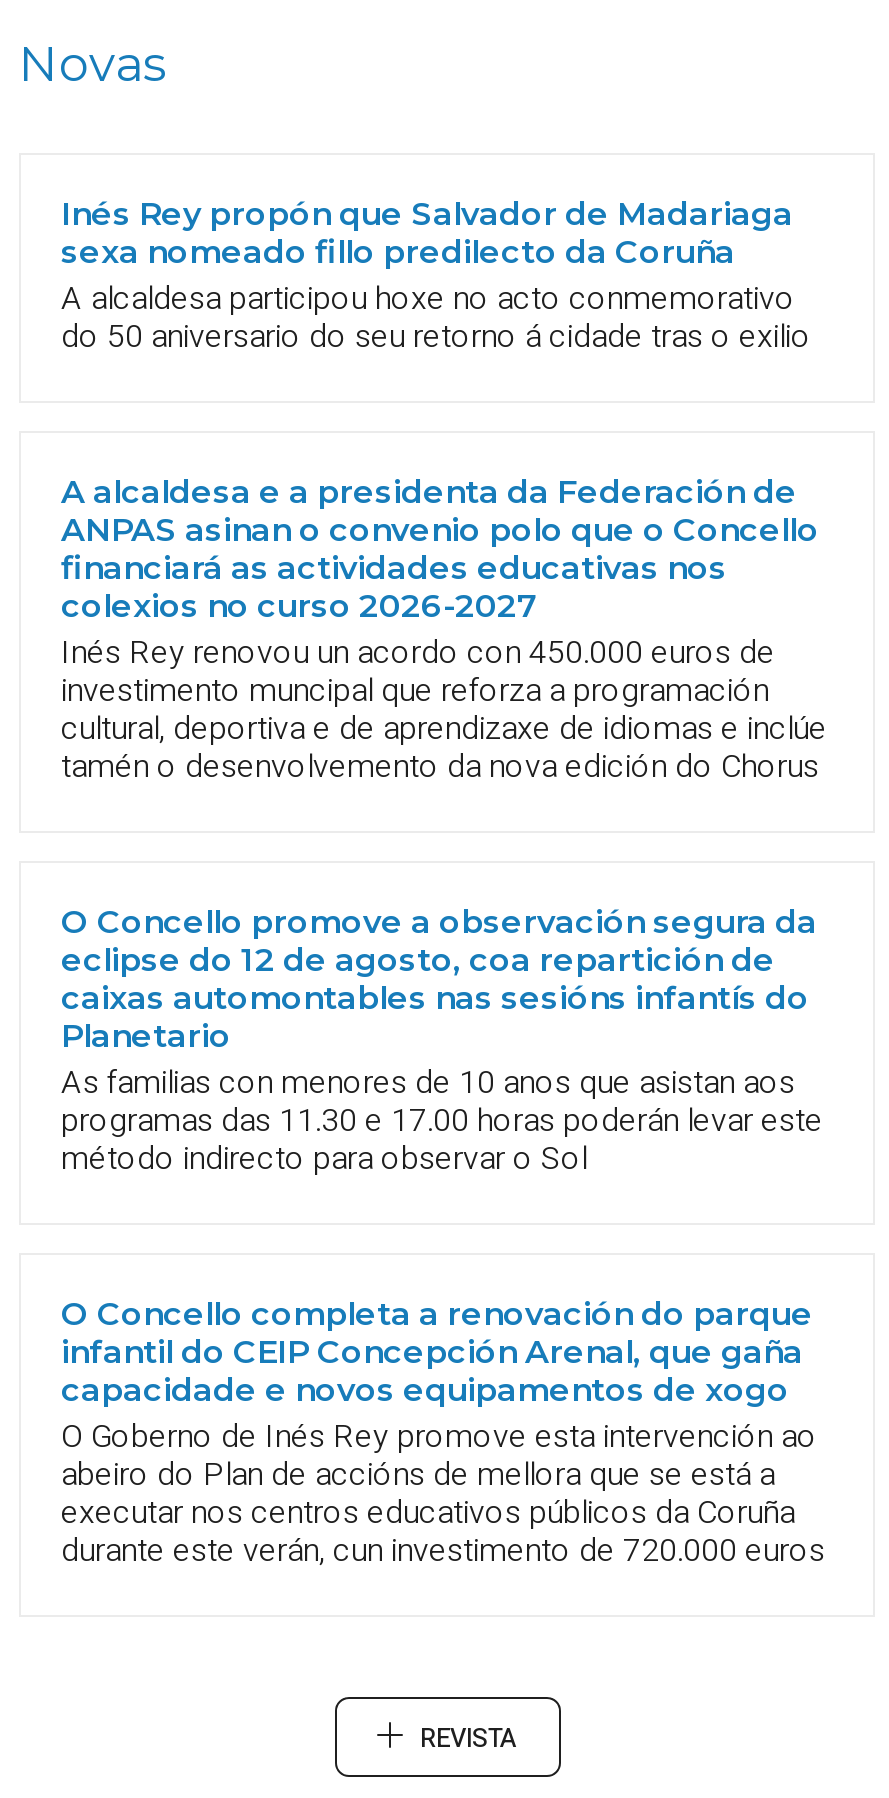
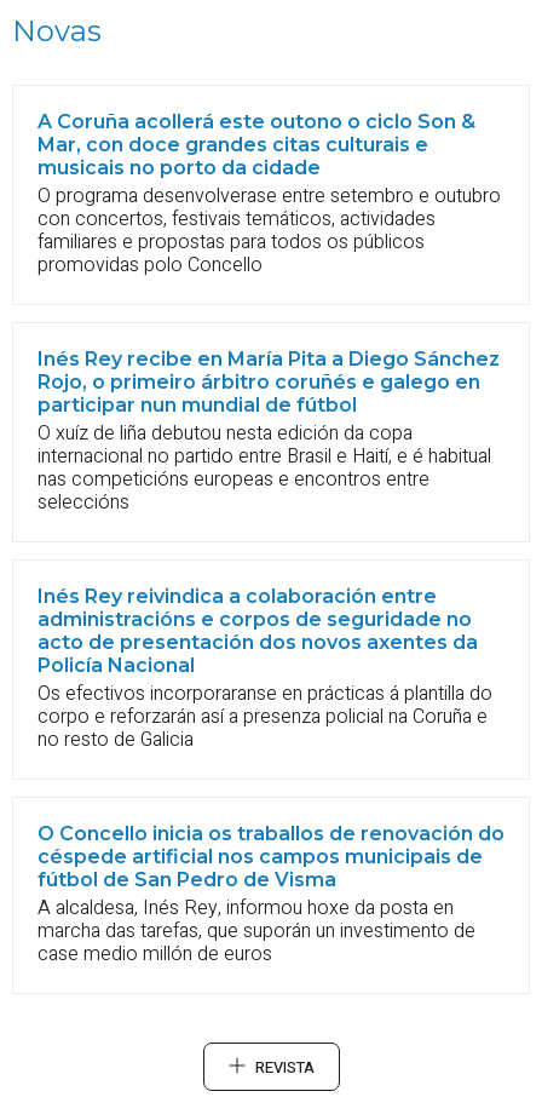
- Inés Rey propón que Salvador de Madariaga
- sexa nomeado fillo predilecto da Coruña
- A alcaldesa participou hoxe no acto conmemorativo
- do 50 aniversario do seu retorno á cidade tras o exilio
+ A Coruña acollerá este outono o ciclo Son &
+ Mar, con doce grandes citas culturais e
+ musicais no porto da cidade
+ O programa desenvolverase entre setembro e outubro
+ con concertos, festivais temáticos, actividades
+ familiares e propostas para todos os públicos
+ promovidas polo Concello

- A alcaldesa e a presidenta da Federación de
- ANPAS asinan o convenio polo que o Concello
- financiará as actividades educativas nos
- colexios no curso 2026-2027
- Inés Rey renovou un acordo con 450.000 euros de
- investimento muncipal que reforza a programación
- cultural, deportiva e de aprendizaxe de idiomas e inclúe
- tamén o desenvolvemento da nova edición do Chorus
+ Inés Rey recibe en María Pita a Diego Sánchez
+ Rojo, o primeiro árbitro coruñés e galego en
+ participar nun mundial de fútbol
+ O xuíz de liña debutou nesta edición da copa
+ internacional no partido entre Brasil e Haití, e é habitual
+ nas competicións europeas e encontros entre
+ seleccións

- O Concello promove a observación segura da
- eclipse do 12 de agosto, coa repartición de
- caixas automontables nas sesións infantís do
- Planetario
- As familias con menores de 10 anos que asistan aos
- programas das 11.30 e 17.00 horas poderán levar este
- método indirecto para observar o Sol
+ Inés Rey reivindica a colaboración entre
+ administracións e corpos de seguridade no
+ acto de presentación dos novos axentes da
+ Policía Nacional
+ Os efectivos incorporaranse en prácticas á plantilla do
+ corpo e reforzarán así a presenza policial na Coruña e
+ no resto de Galicia

- O Concello completa a renovación do parque
- infantil do CEIP Concepción Arenal, que gaña
- capacidade e novos equipamentos de xogo
- O Goberno de Inés Rey promove esta intervención ao
- abeiro do Plan de accións de mellora que se está a
- executar nos centros educativos públicos da Coruña
- durante este verán, cun investimento de 720.000 euros
+ O Concello inicia os traballos de renovación do
+ céspede artificial nos campos municipais de
+ fútbol de San Pedro de Visma
+ A alcaldesa, Inés Rey, informou hoxe da posta en
+ marcha das tarefas, que suporán un investimento de
+ case medio millón de euros
